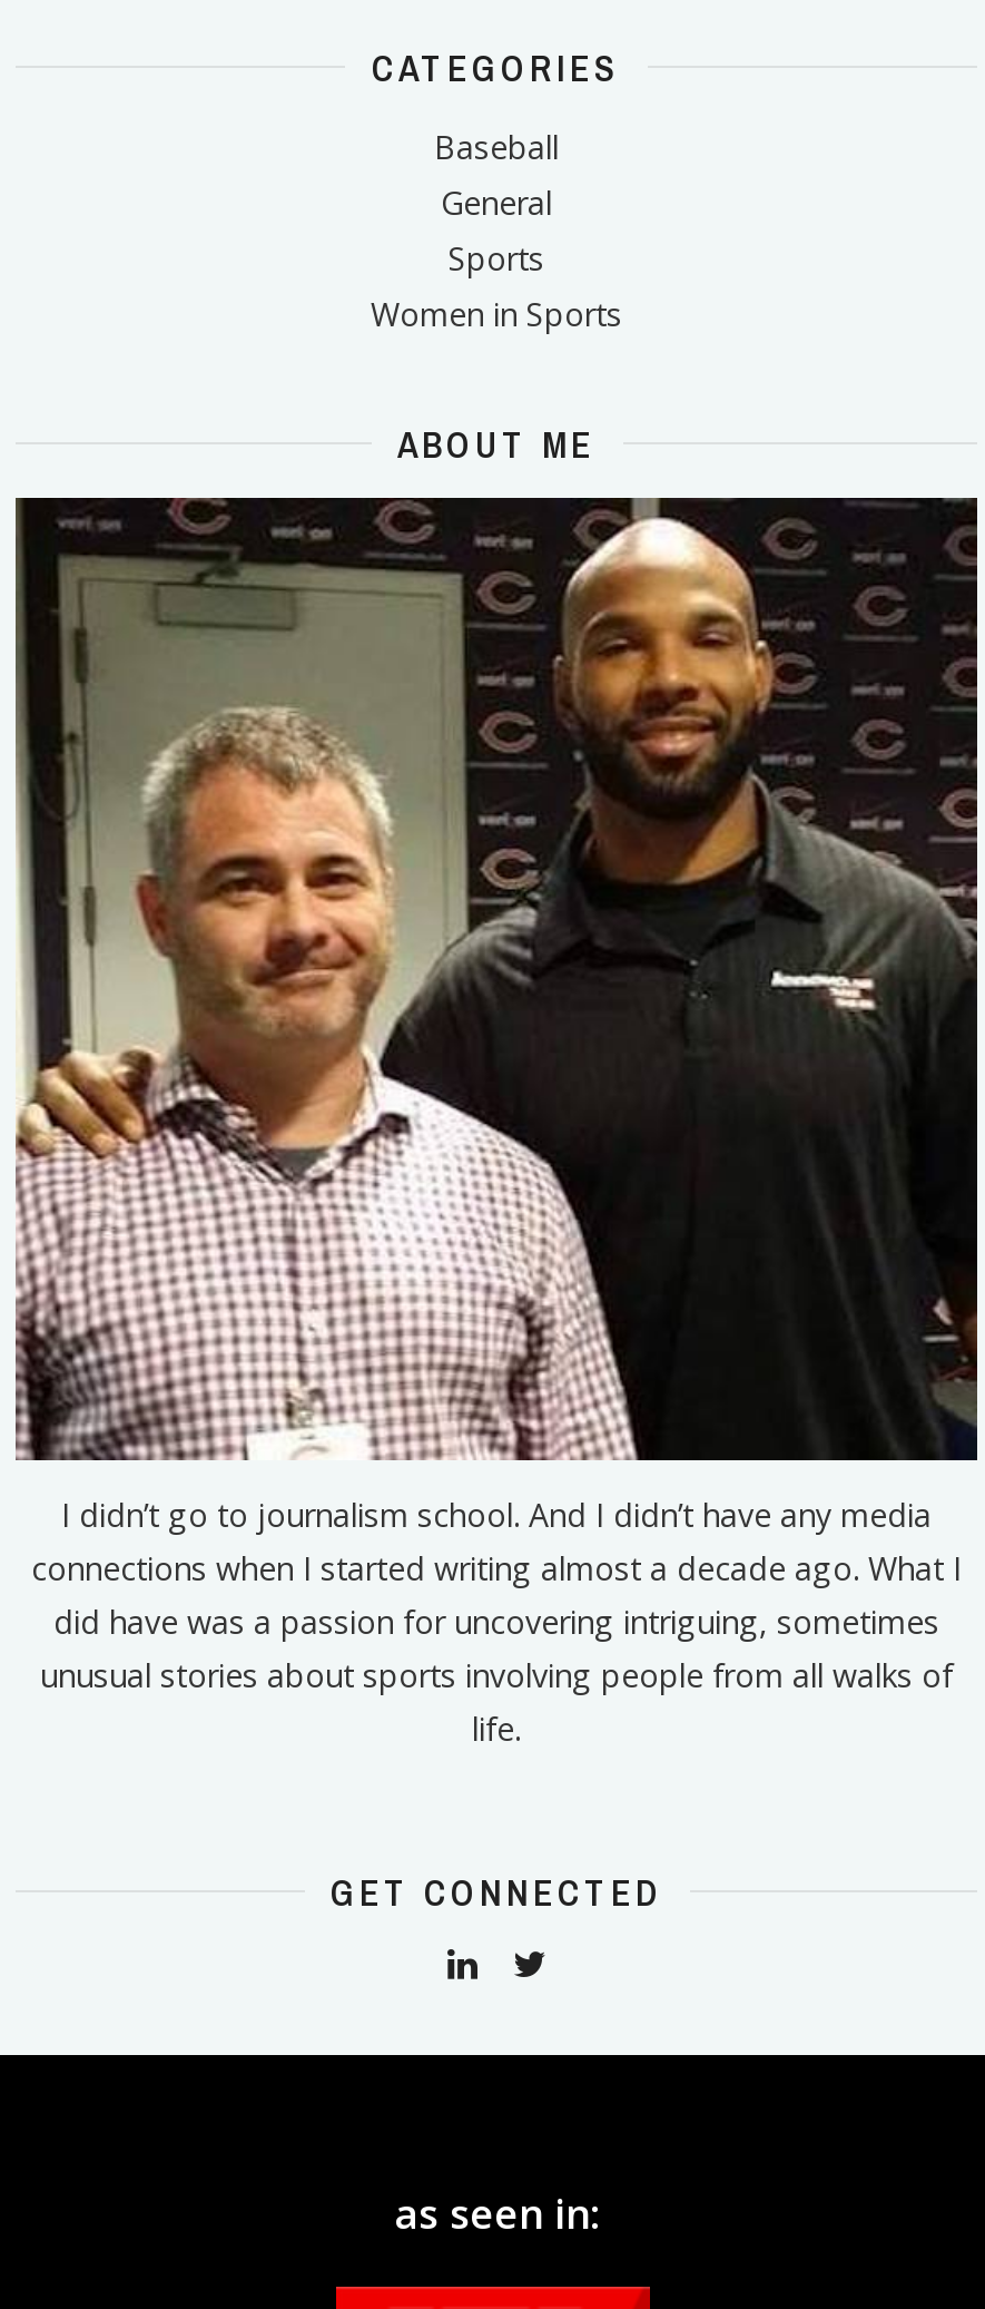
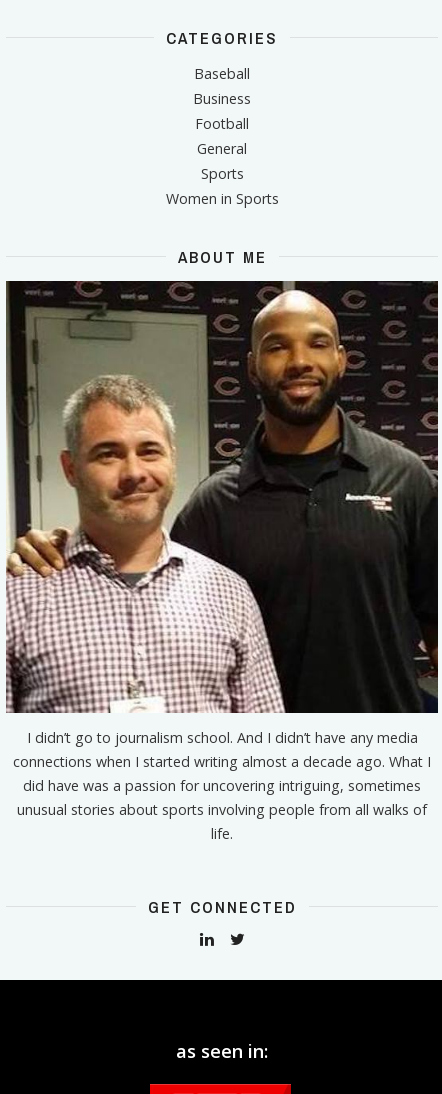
+ Business
+ Football
